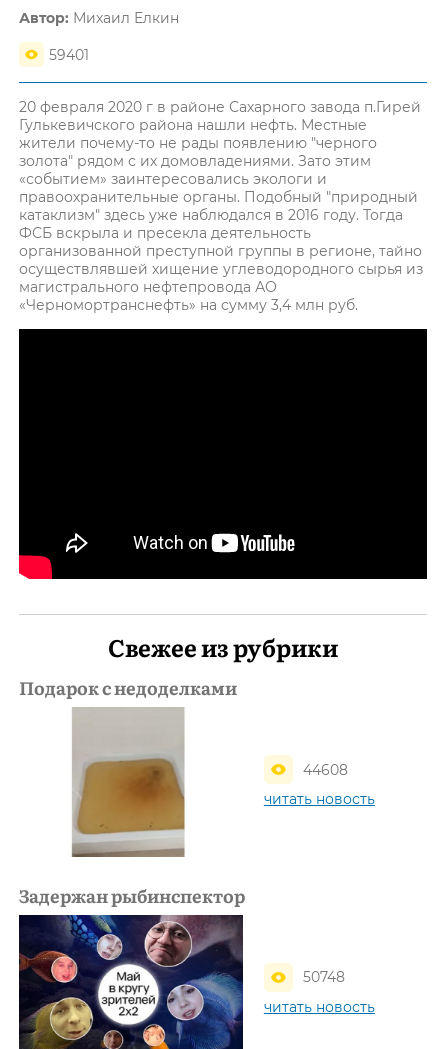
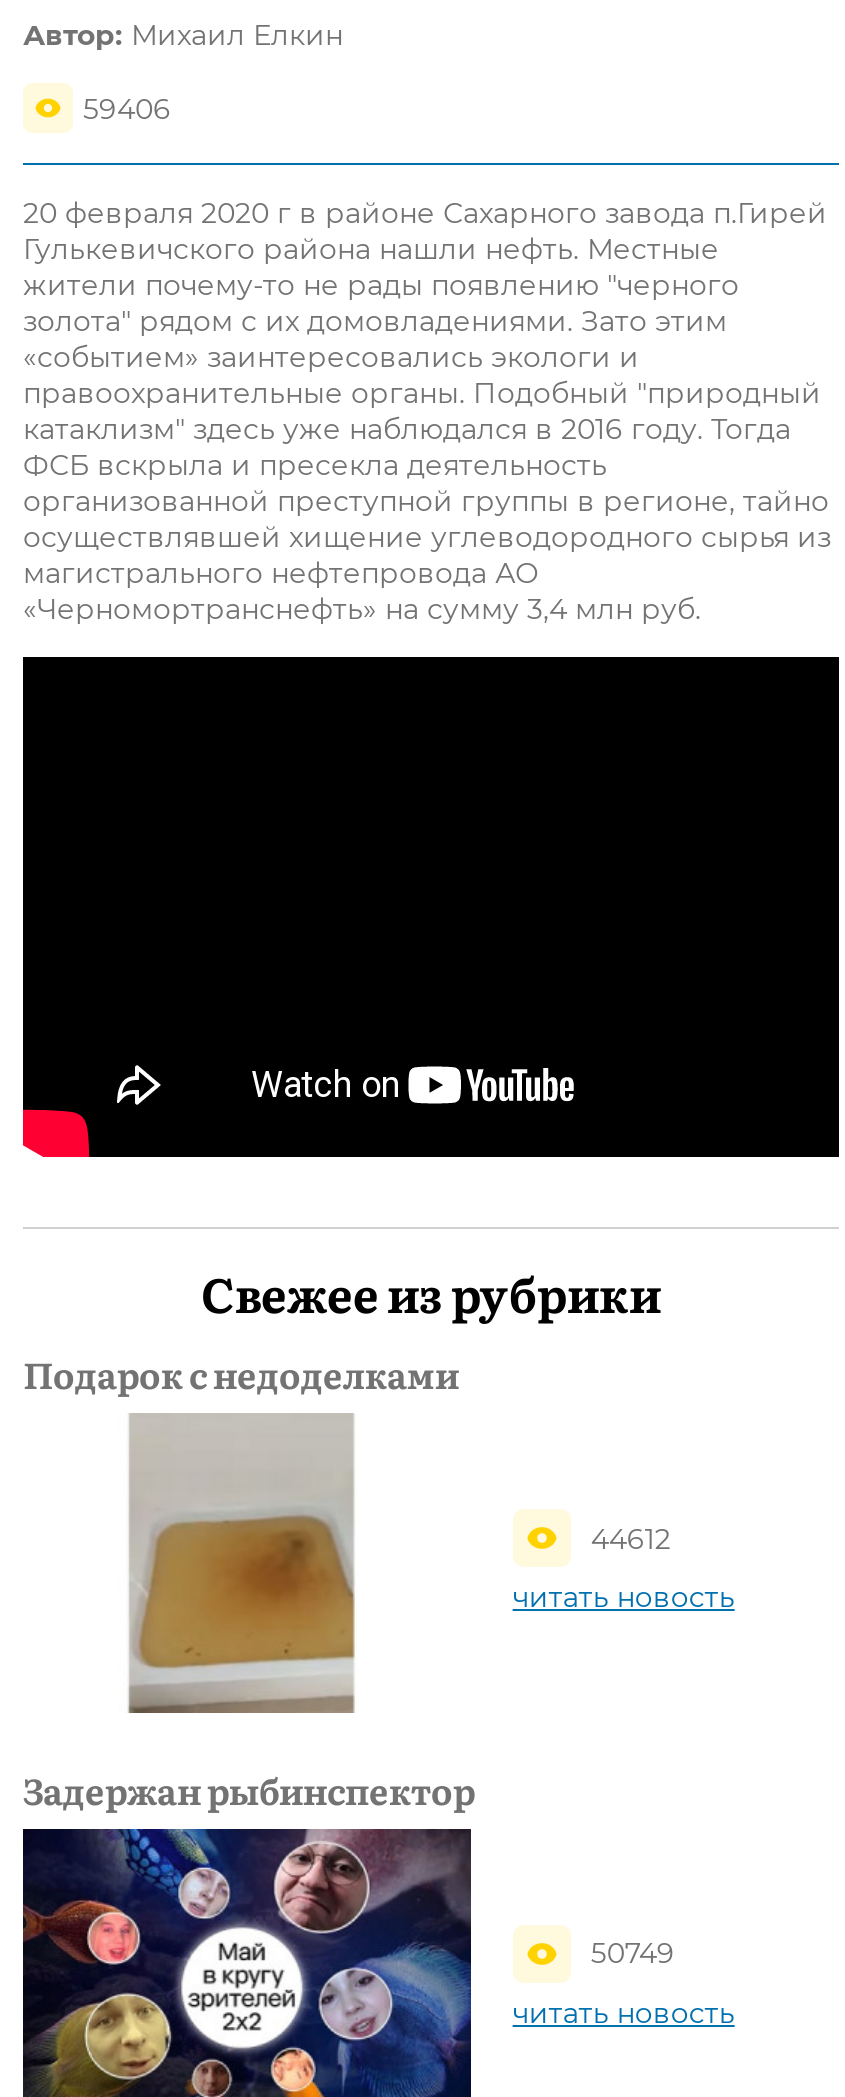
- 59401
+ 59406

- 44608
+ 44612

- 50748
+ 50749
